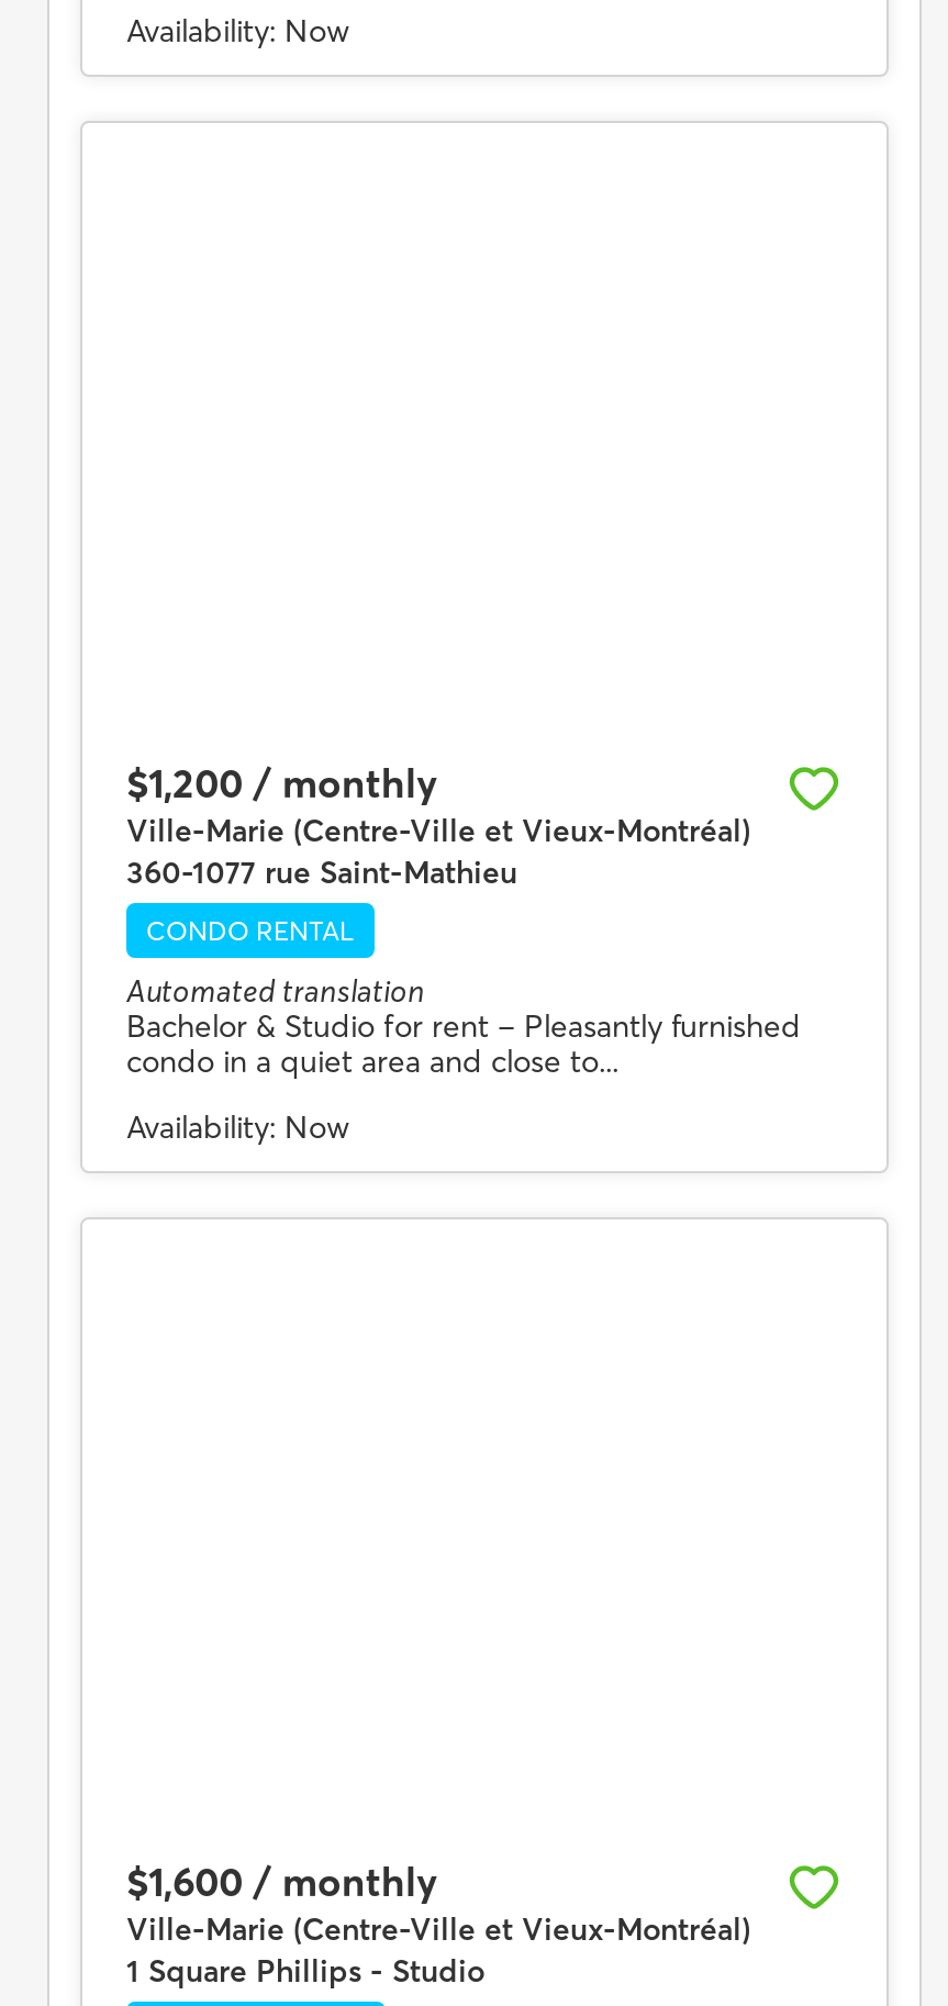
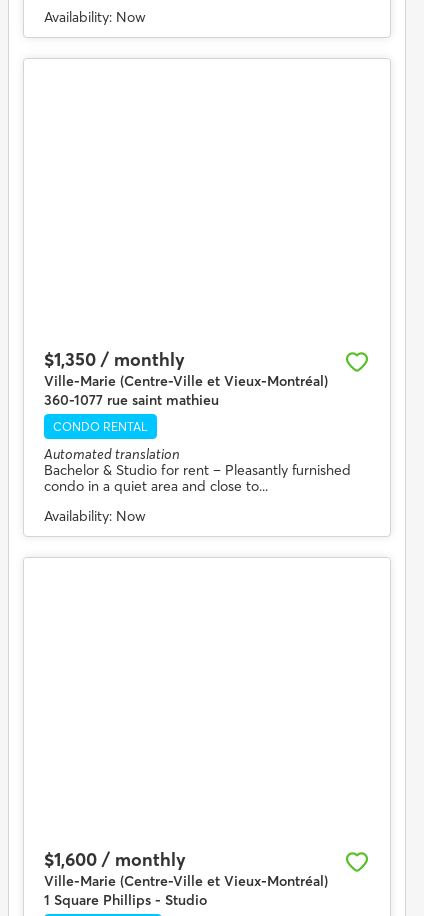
- $1,200 / monthly
+ $1,350 / monthly

- 360-1077 rue Saint-Mathieu
+ 360-1077 rue saint mathieu
